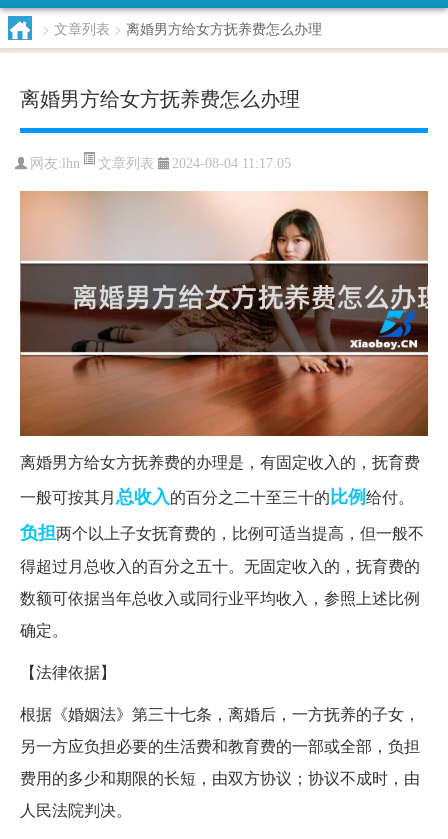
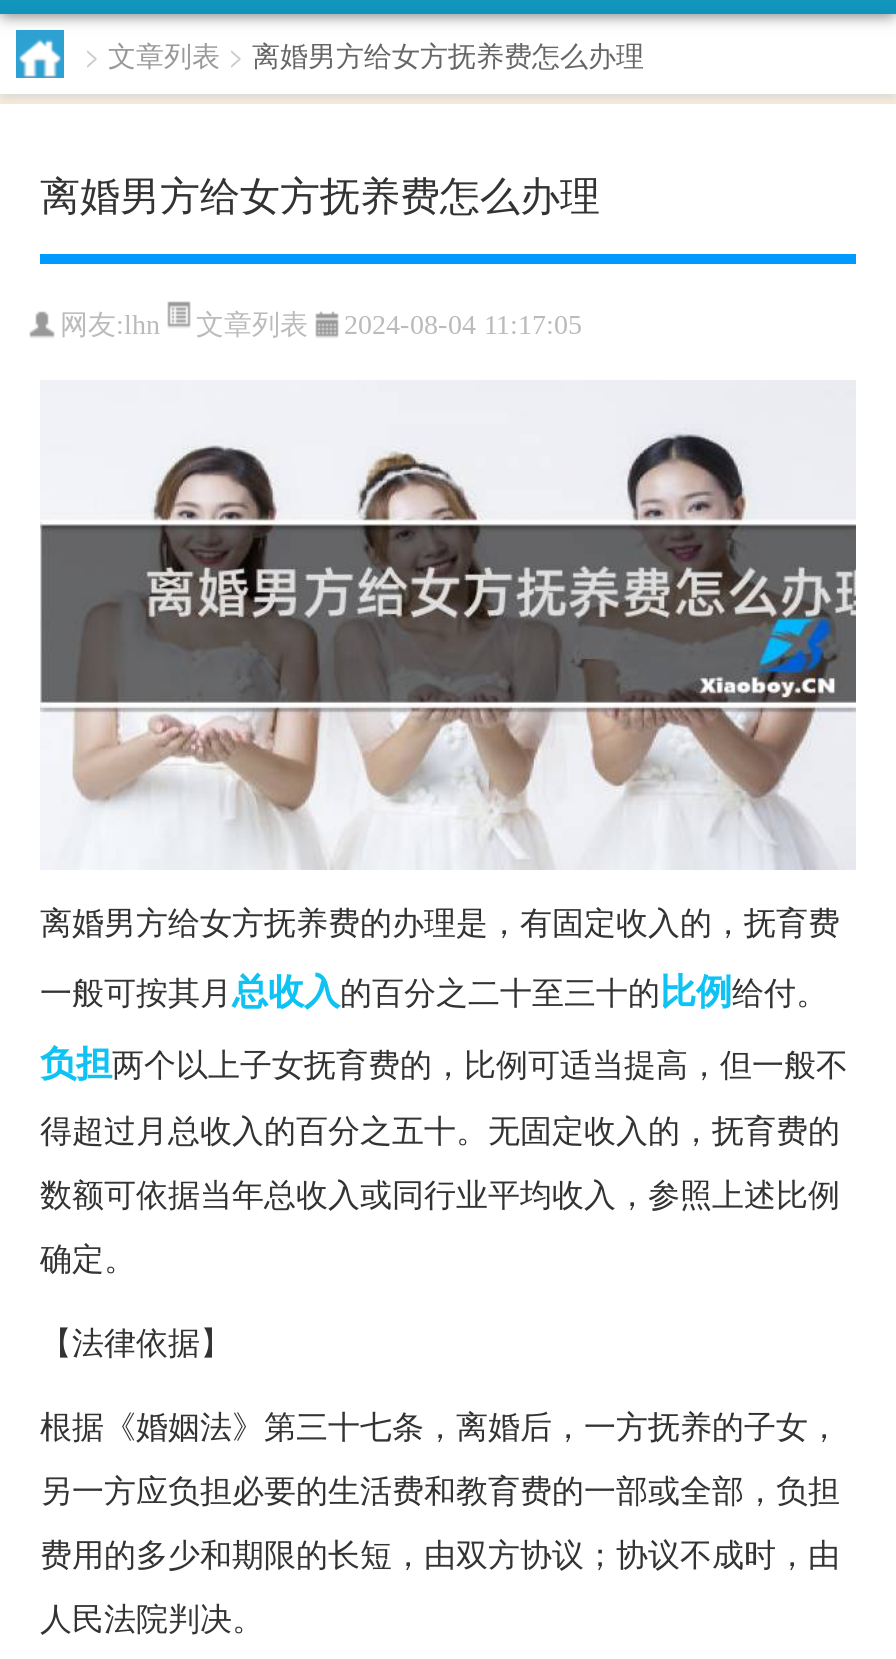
- [image]
+ [image]
